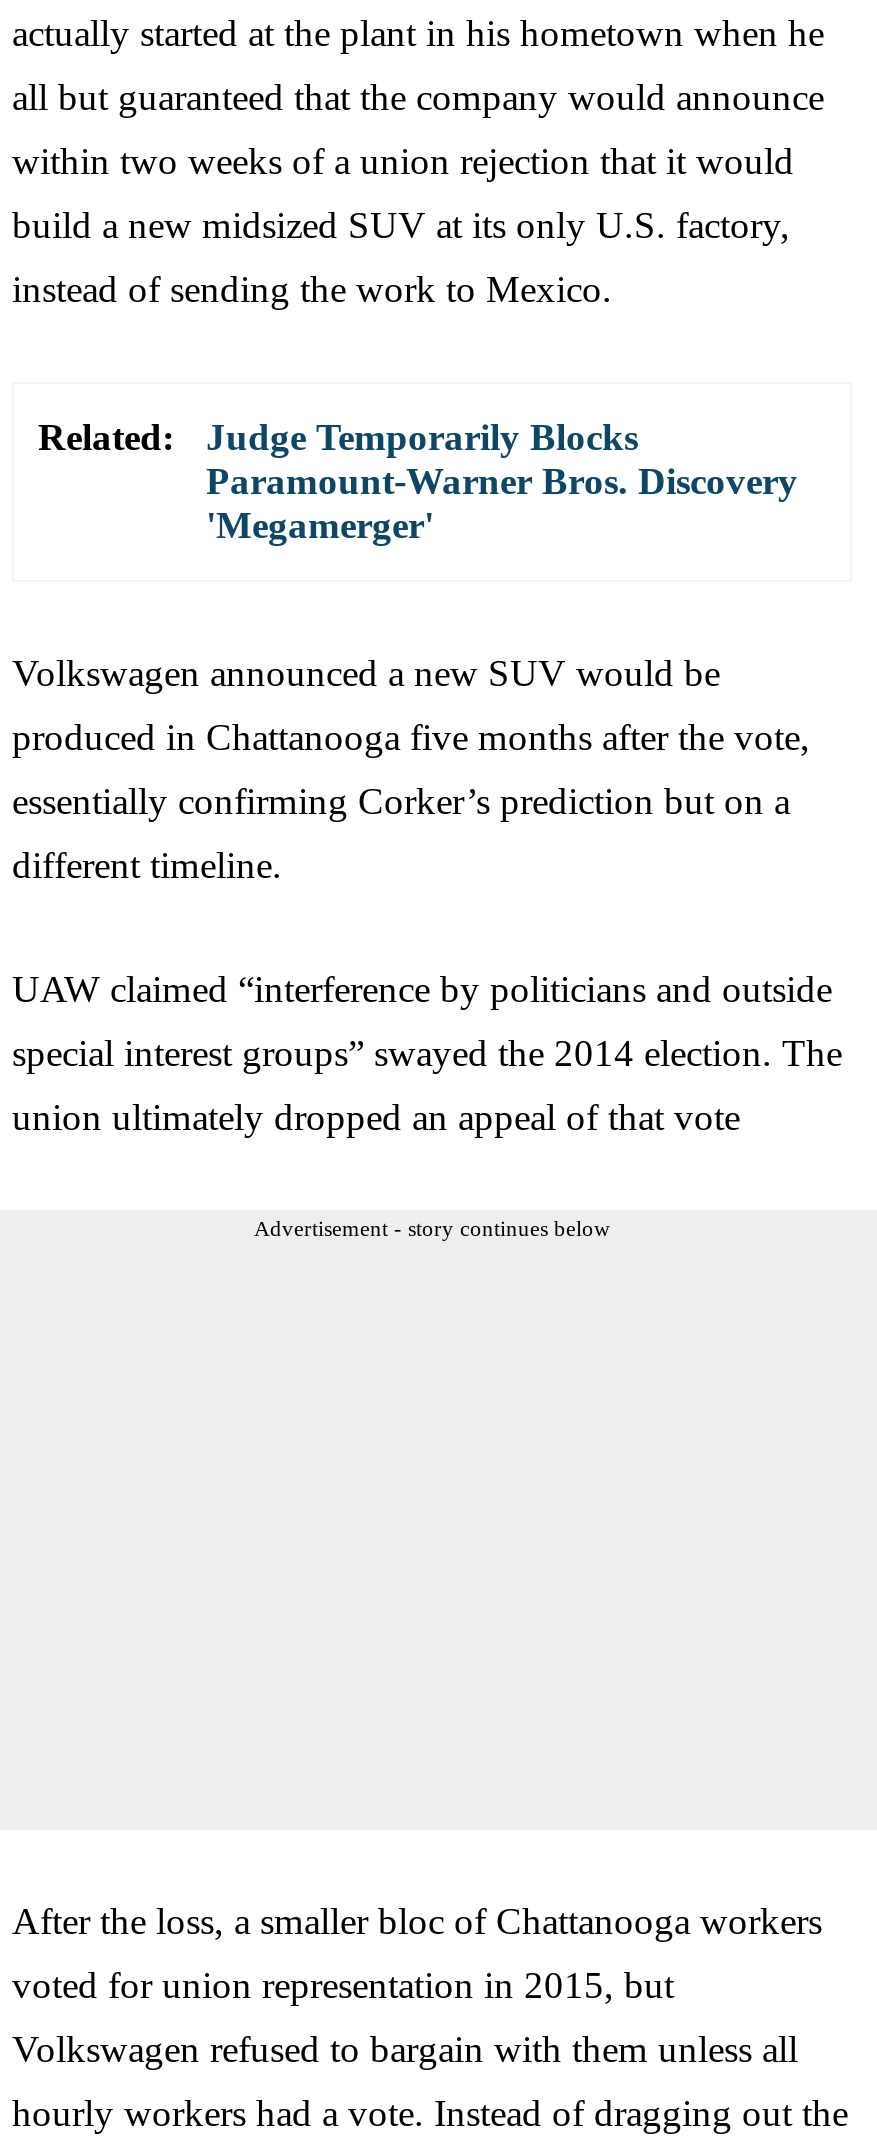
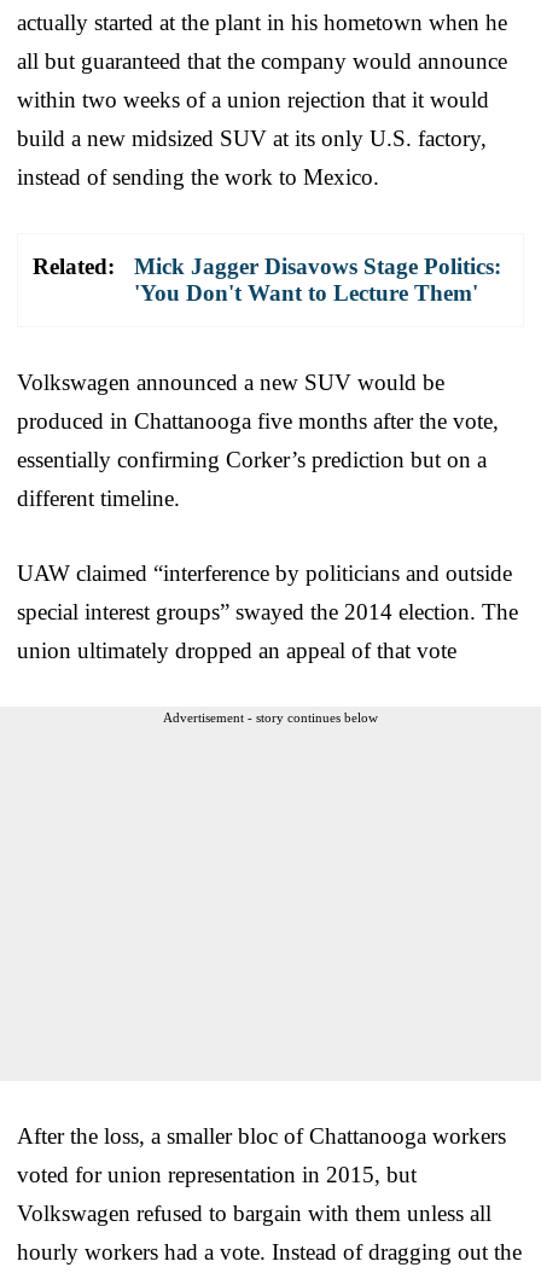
- Judge Temporarily Blocks
- Paramount-Warner Bros. Discovery
- 'Megamerger'
+ Mick Jagger Disavows Stage Politics:
+ 'You Don't Want to Lecture Them'
